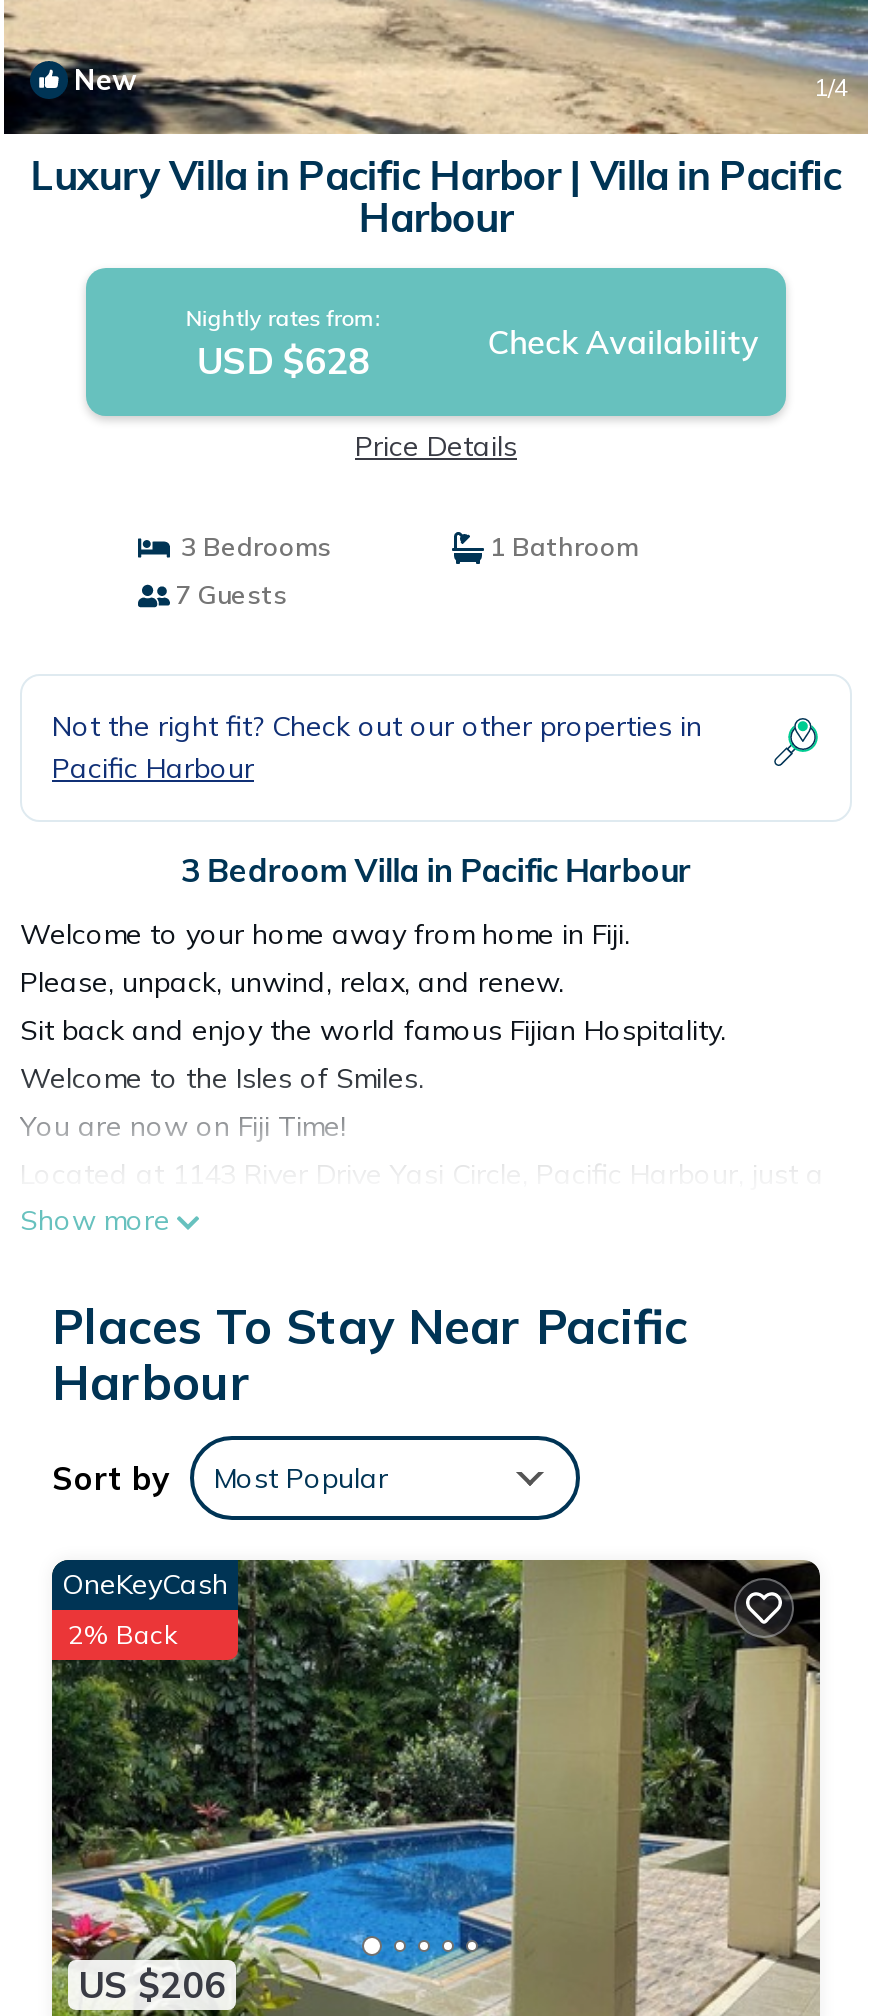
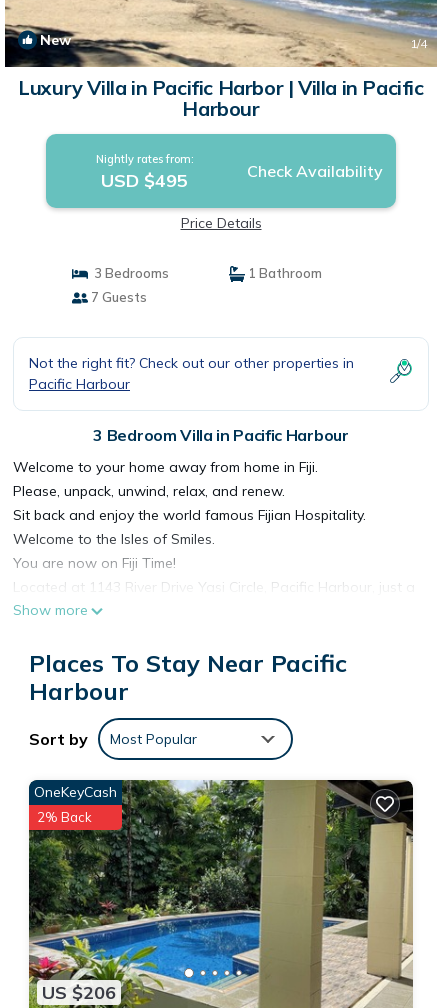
- USD $628
+ USD $495
